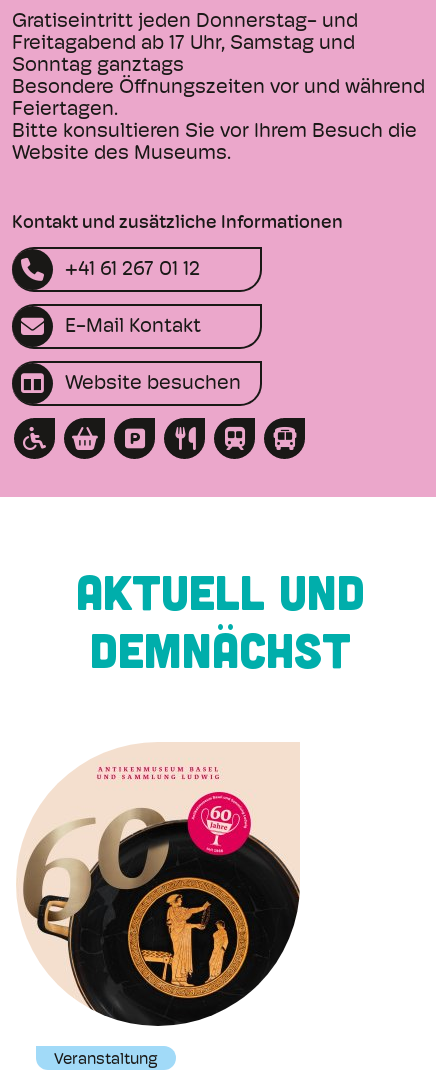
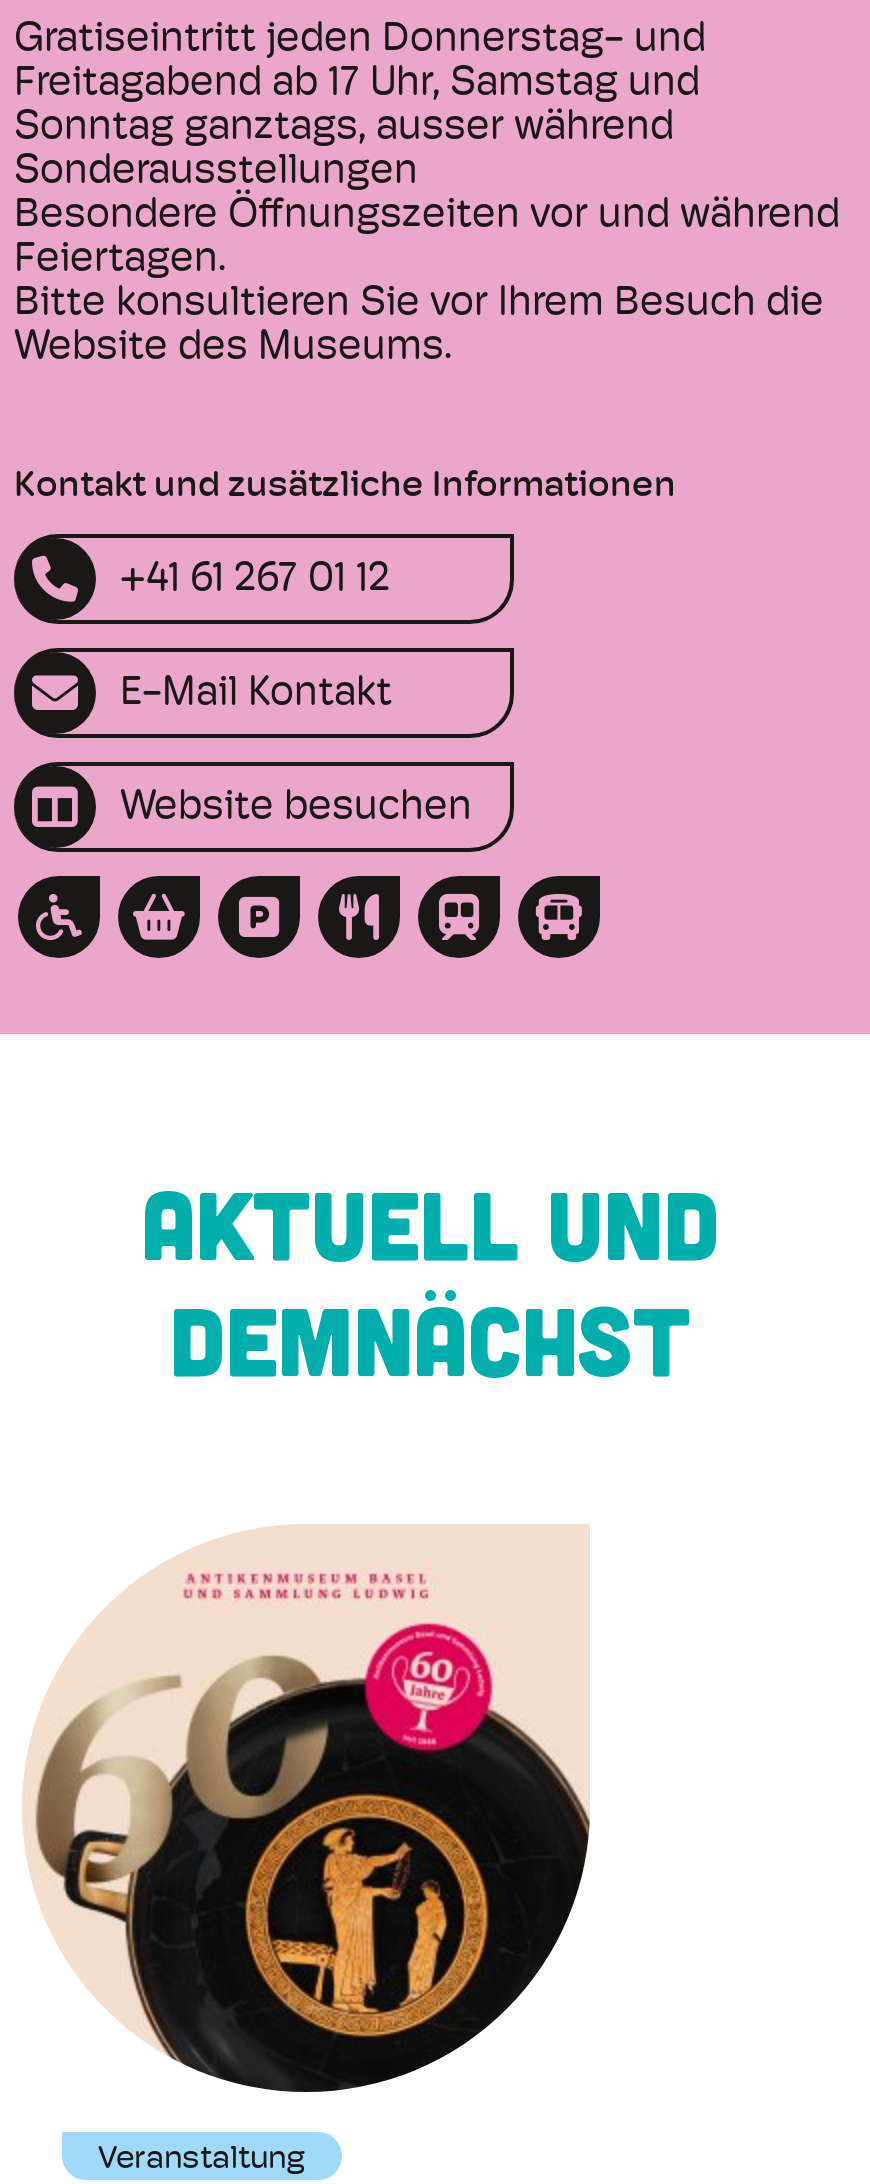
- Sonntag ganztags
+ Sonntag ganztags, ausser während
+ Sonderausstellungen
